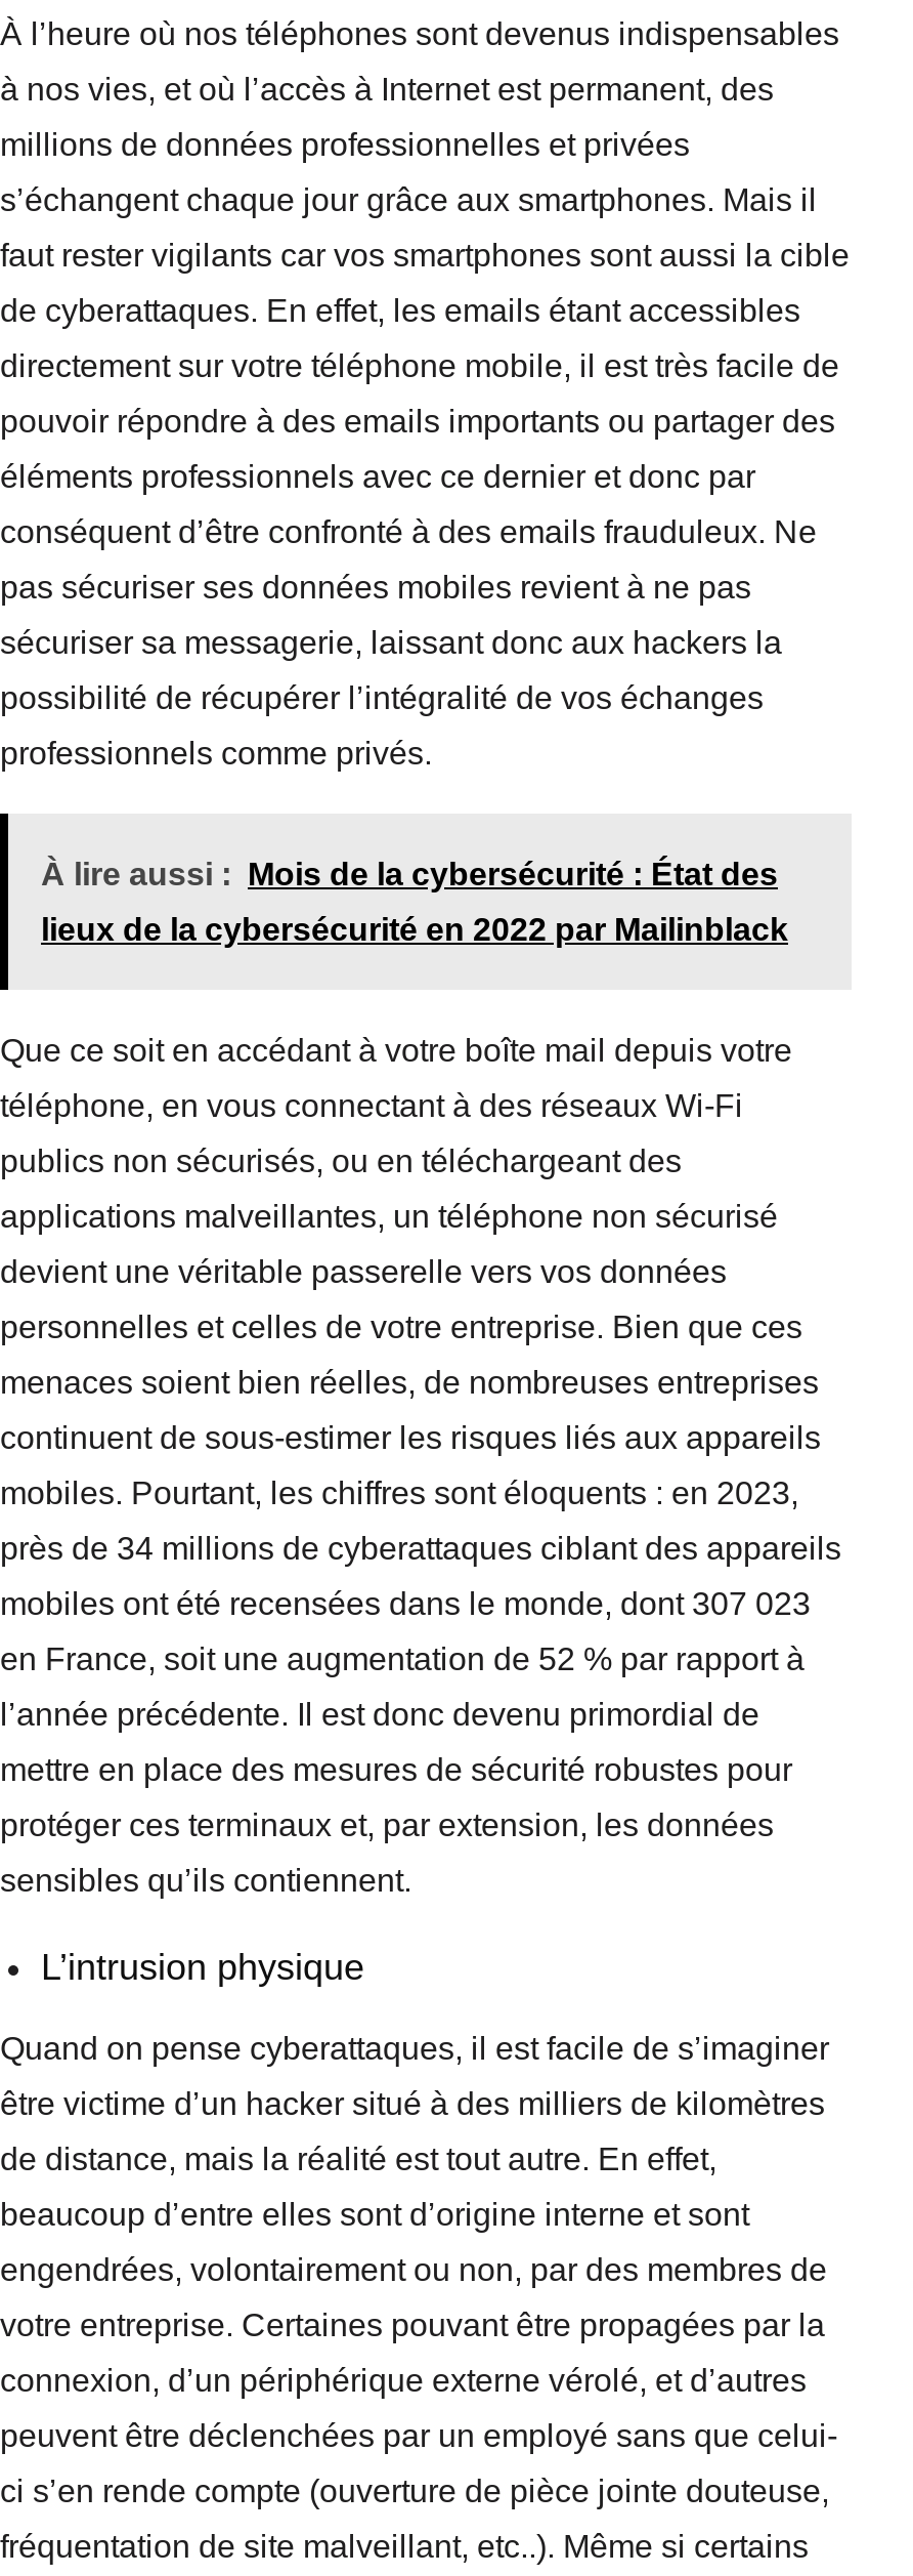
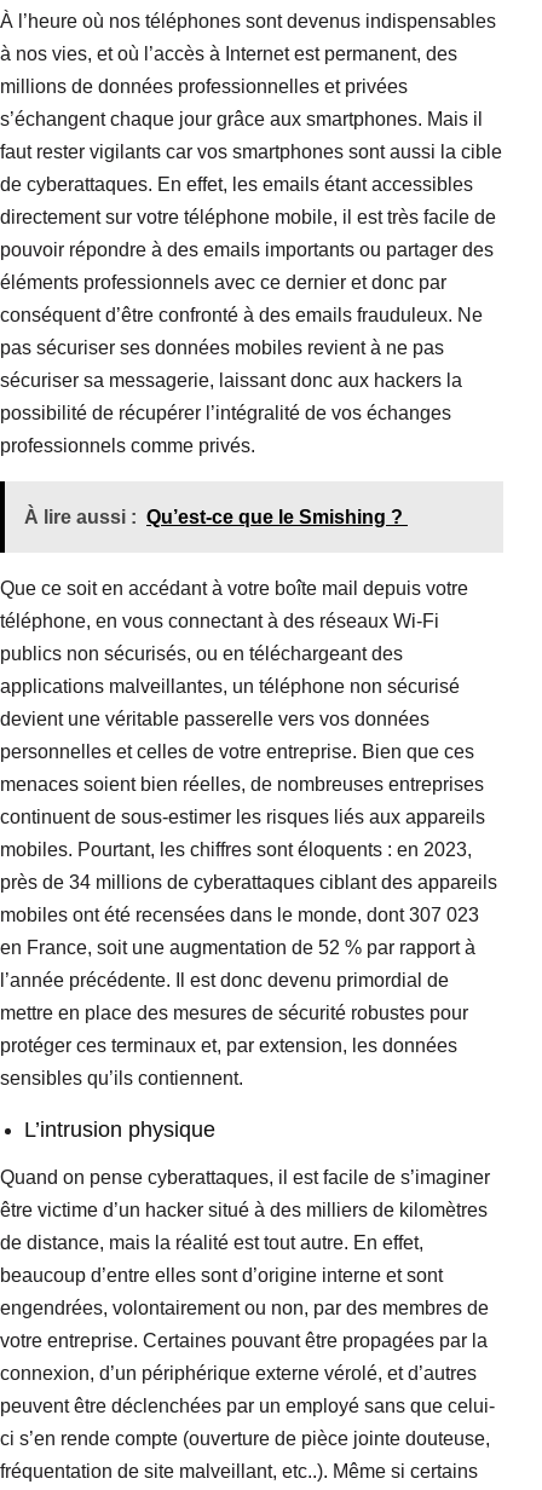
- À lire aussi : Mois de la cybersécurité : État des
- lieux de la cybersécurité en 2022 par Mailinblack
+ À lire aussi : Qu’est-ce que le Smishing ?
